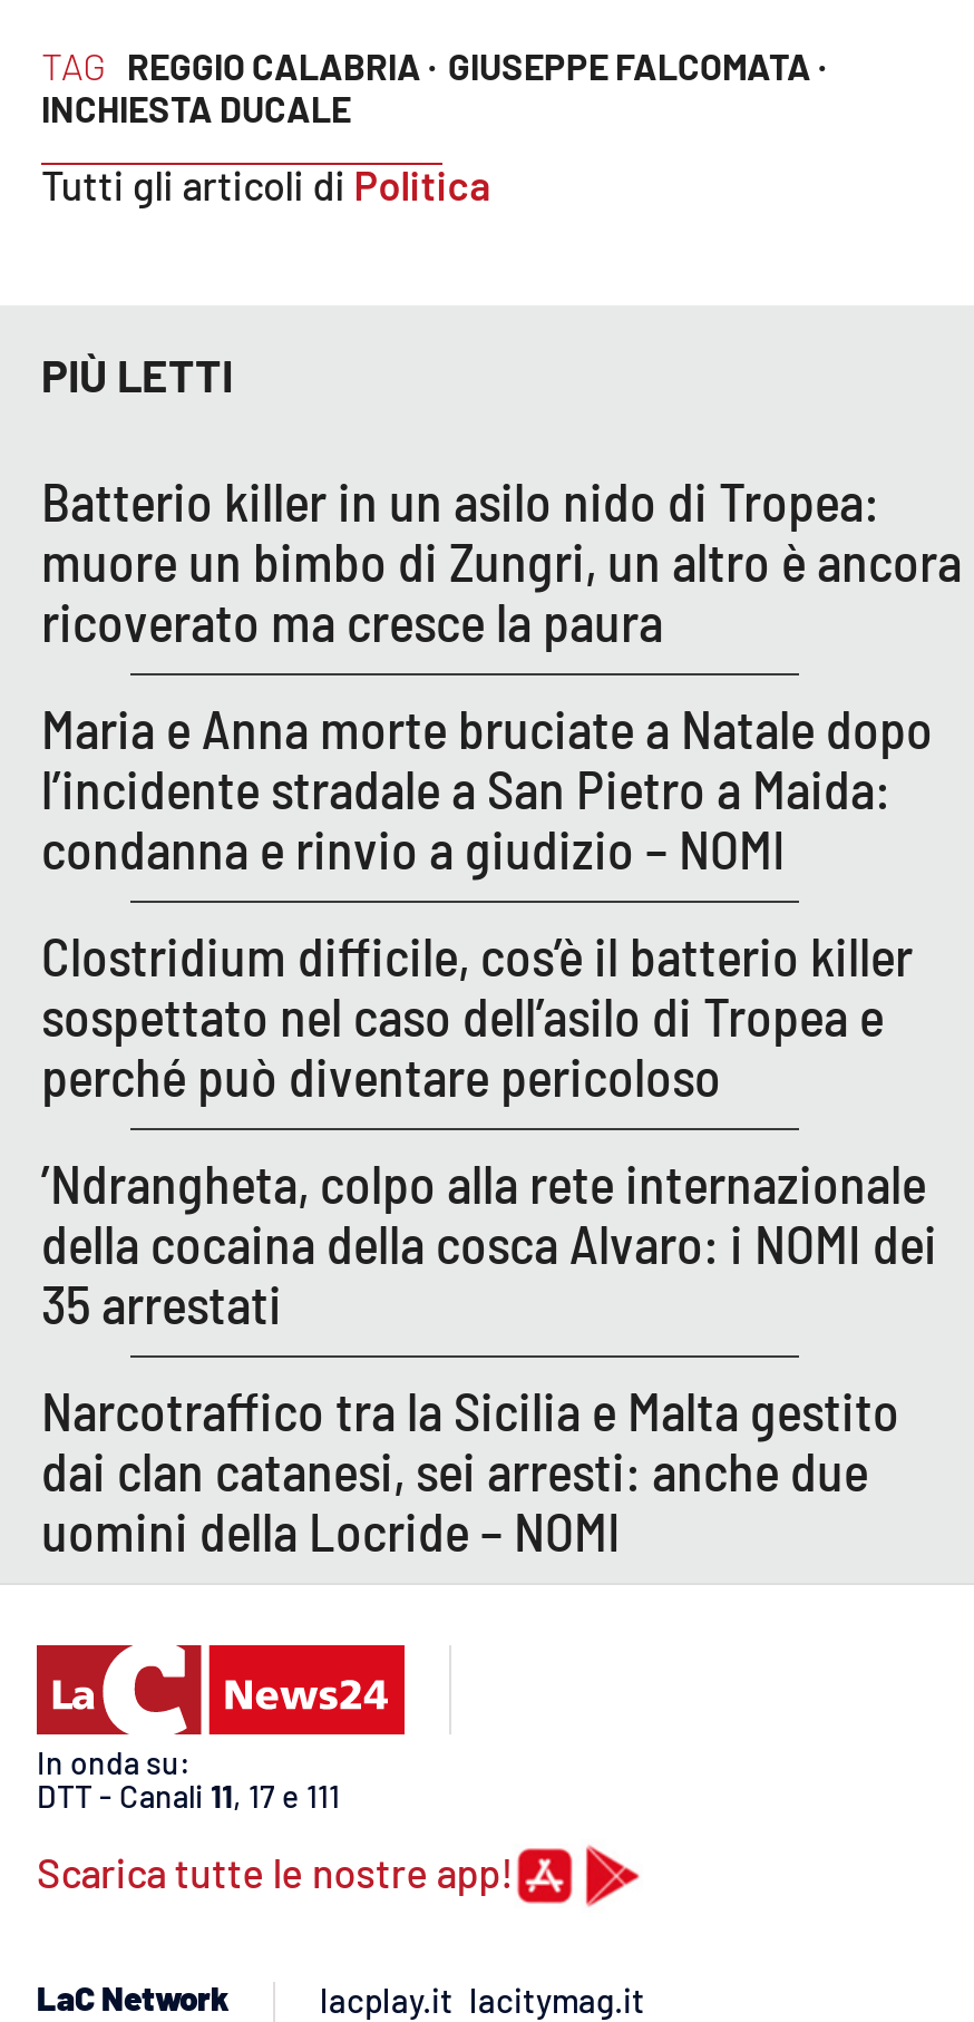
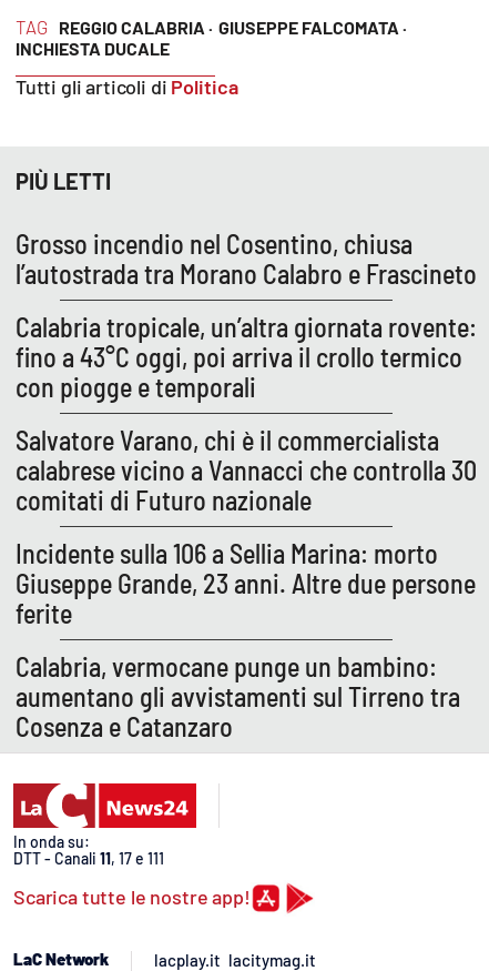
- Batterio killer in un asilo nido di Tropea:
- muore un bimbo di Zungri, un altro è ancora
- ricoverato ma cresce la paura
+ Grosso incendio nel Cosentino, chiusa
+ l’autostrada tra Morano Calabro e Frascineto

- Maria e Anna morte bruciate a Natale dopo
- l’incidente stradale a San Pietro a Maida:
- condanna e rinvio a giudizio – NOMI
+ Calabria tropicale, un’altra giornata rovente:
+ fino a 43°C oggi, poi arriva il crollo termico
+ con piogge e temporali

- Clostridium difficile, cos’è il batterio killer
- sospettato nel caso dell’asilo di Tropea e
- perché può diventare pericoloso
+ Salvatore Varano, chi è il commercialista
+ calabrese vicino a Vannacci che controlla 30
+ comitati di Futuro nazionale

- ’Ndrangheta, colpo alla rete internazionale
- della cocaina della cosca Alvaro: i NOMI dei
- 35 arrestati
+ Incidente sulla 106 a Sellia Marina: morto
+ Giuseppe Grande, 23 anni. Altre due persone
+ ferite

- Narcotraffico tra la Sicilia e Malta gestito
- dai clan catanesi, sei arresti: anche due
- uomini della Locride – NOMI
+ Calabria, vermocane punge un bambino:
+ aumentano gli avvistamenti sul Tirreno tra
+ Cosenza e Catanzaro
